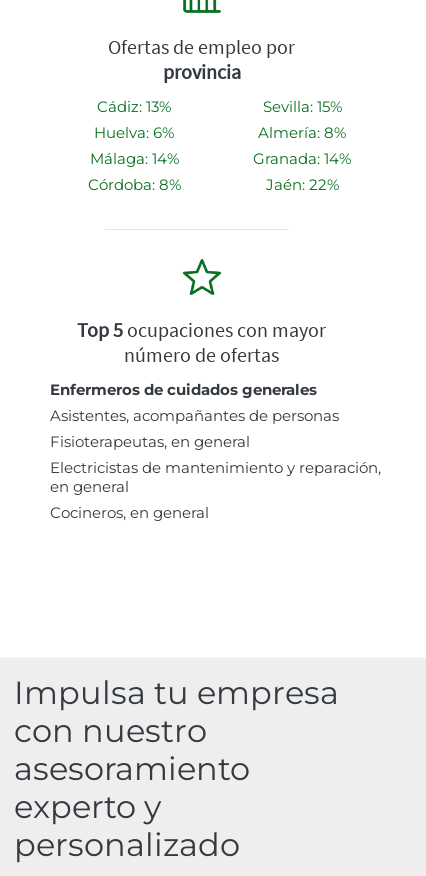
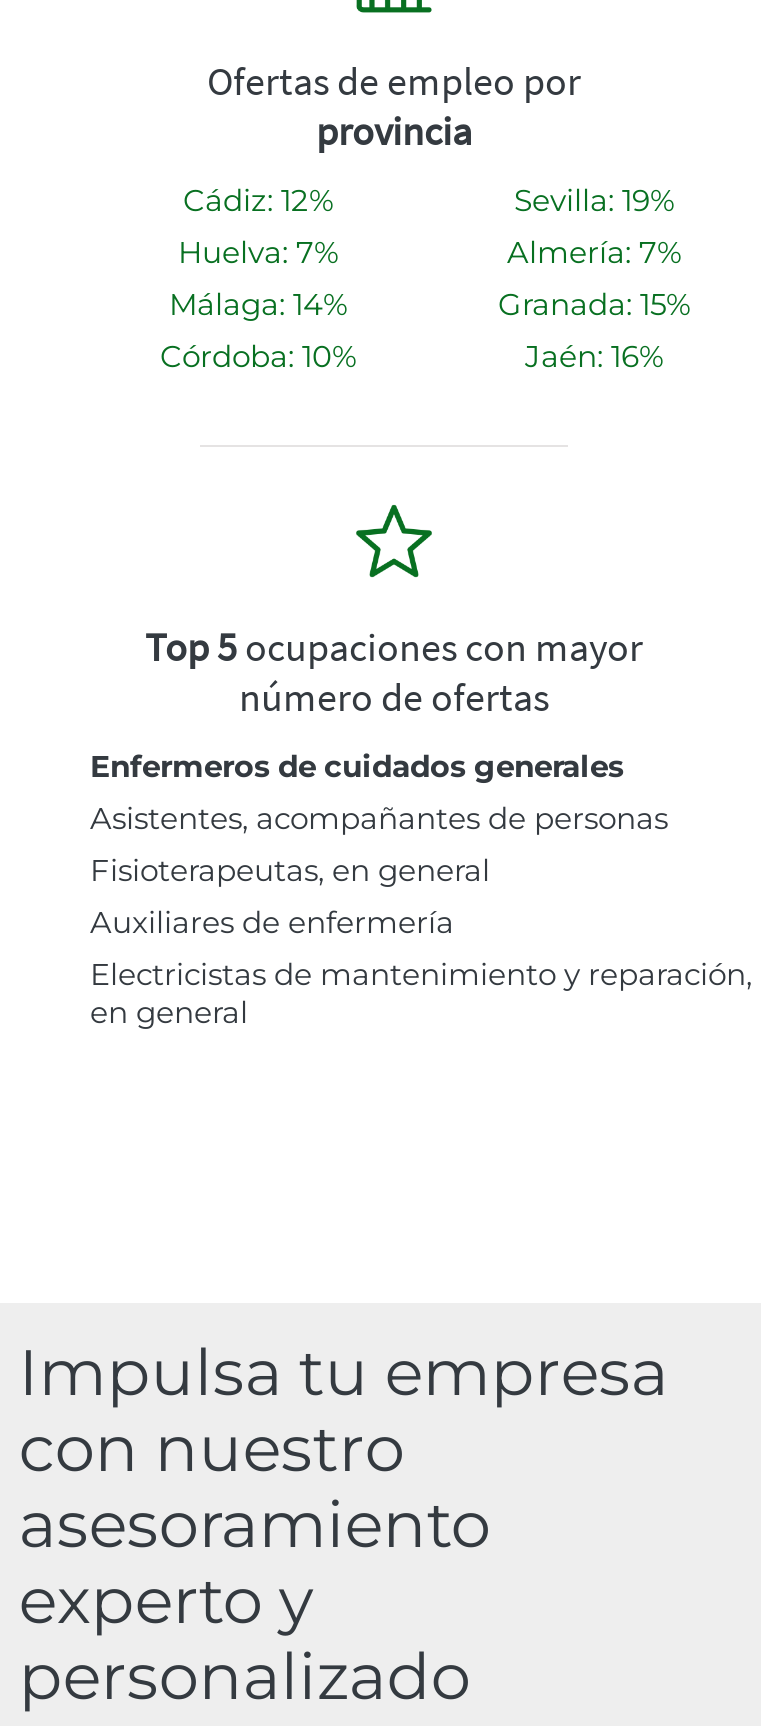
- Cádiz: 13%
+ Cádiz: 12%

- Sevilla: 15%
+ Sevilla: 19%

- Huelva: 6%
+ Huelva: 7%

- Almería: 8%
+ Almería: 7%

- Granada: 14%
+ Granada: 15%

- Córdoba: 8%
+ Córdoba: 10%

- Jaén: 22%
+ Jaén: 16%

+ Auxiliares de enfermería

moved down: Electricistas de mantenimiento y reparación, | en general

- Cocineros, en general
